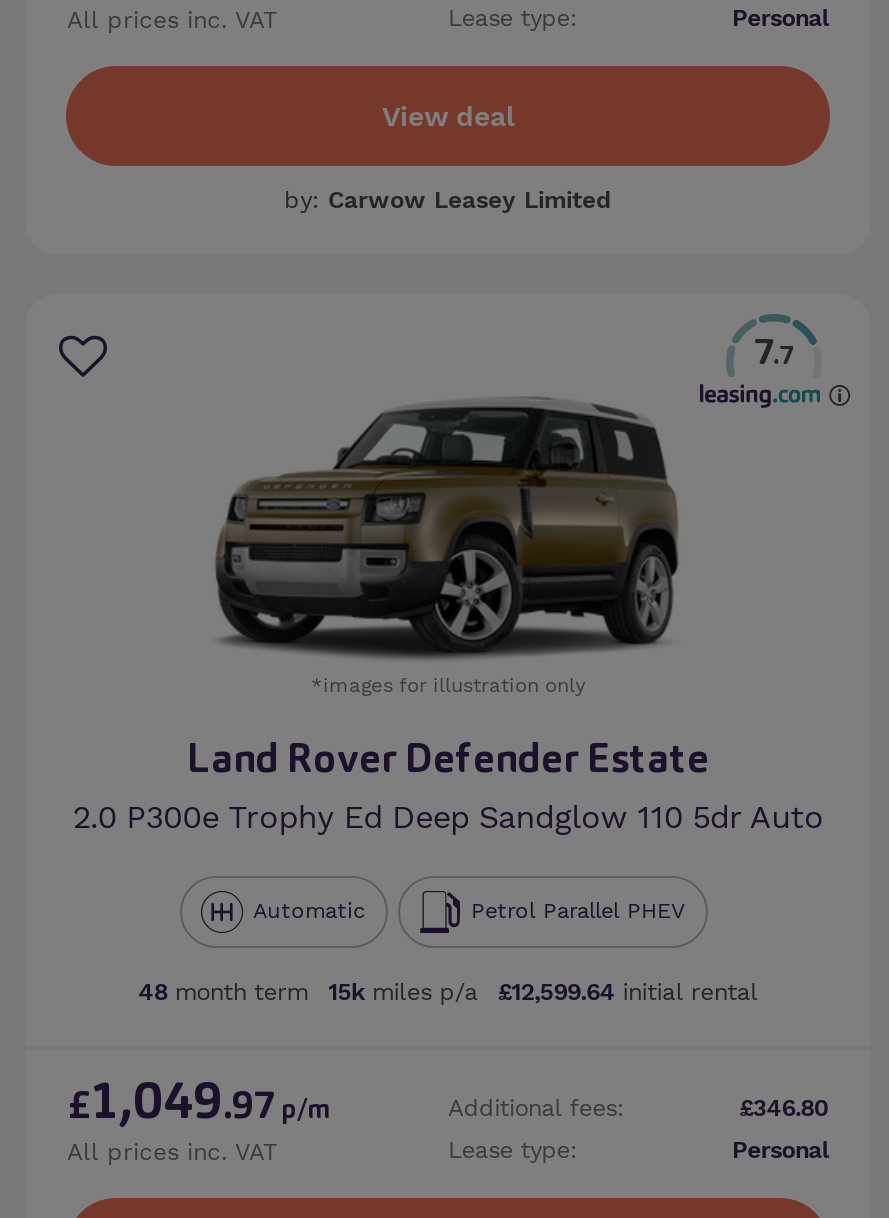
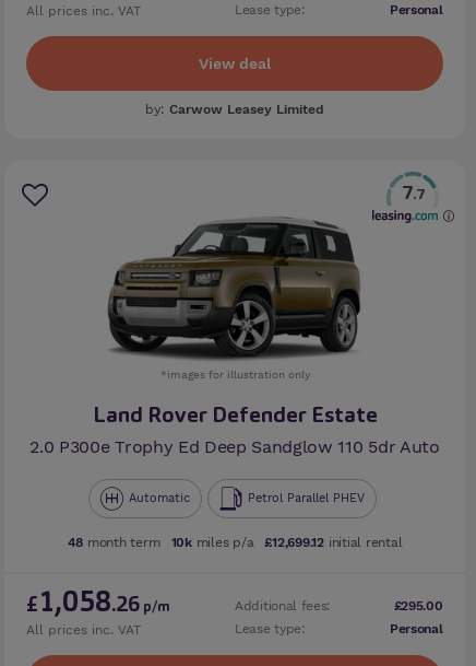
- 15k miles p/a
+ 10k miles p/a

- £12,599.64 initial rental
+ £12,699.12 initial rental

- £1,049.97 p/m
+ £1,058.26 p/m

- £346.80
+ £295.00
